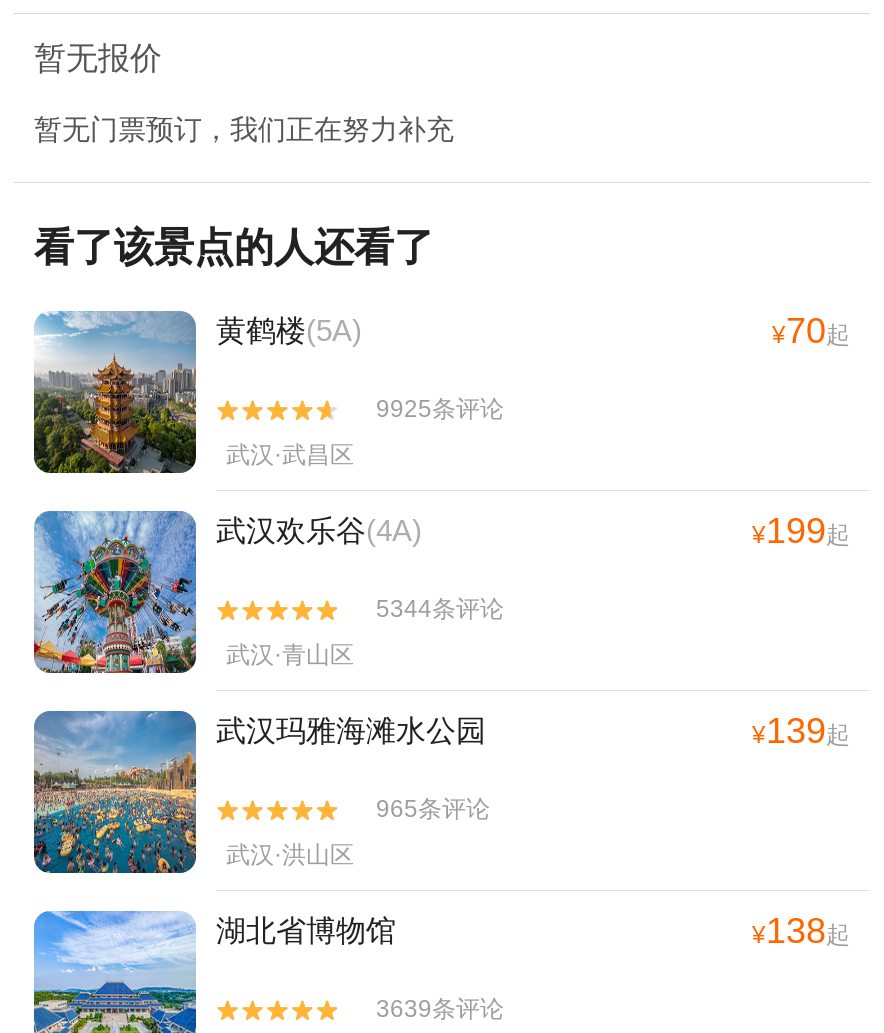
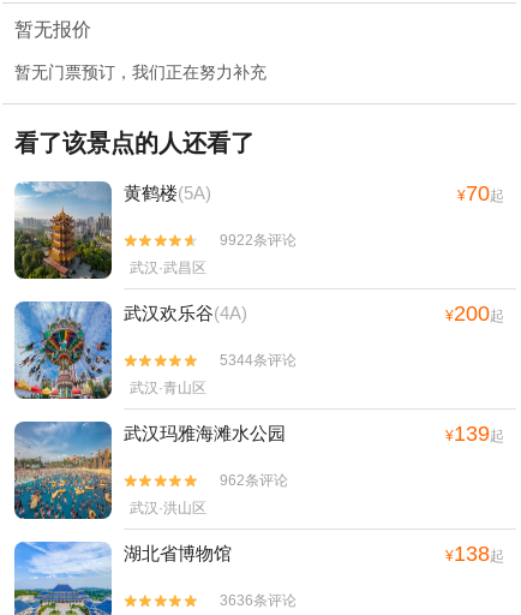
- 9925条评论
+ 9922条评论

- ¥199起
+ ¥200起

- 965条评论
+ 962条评论

- 3639条评论
+ 3636条评论
